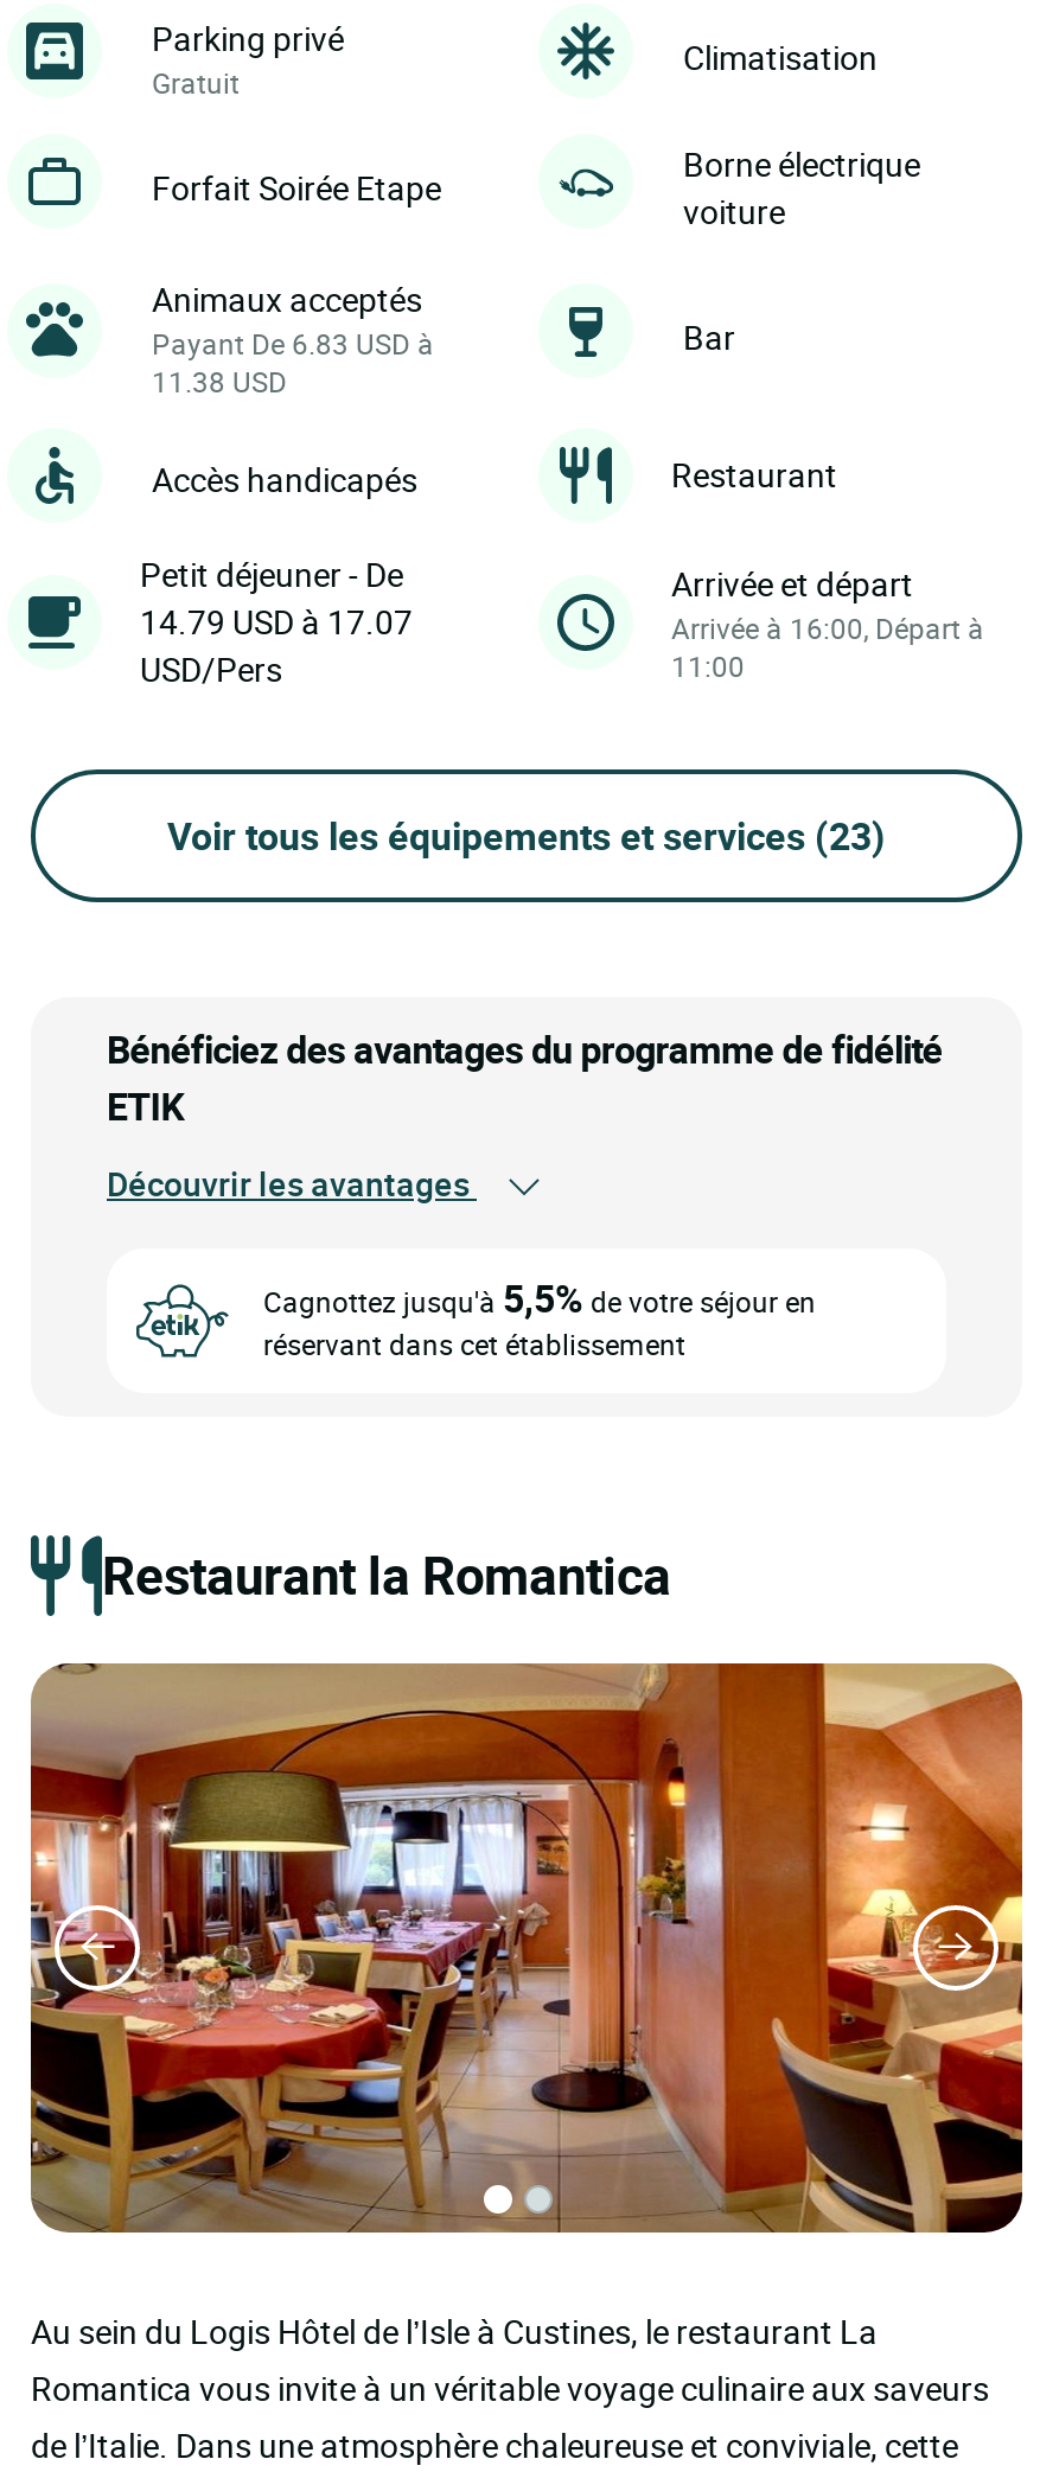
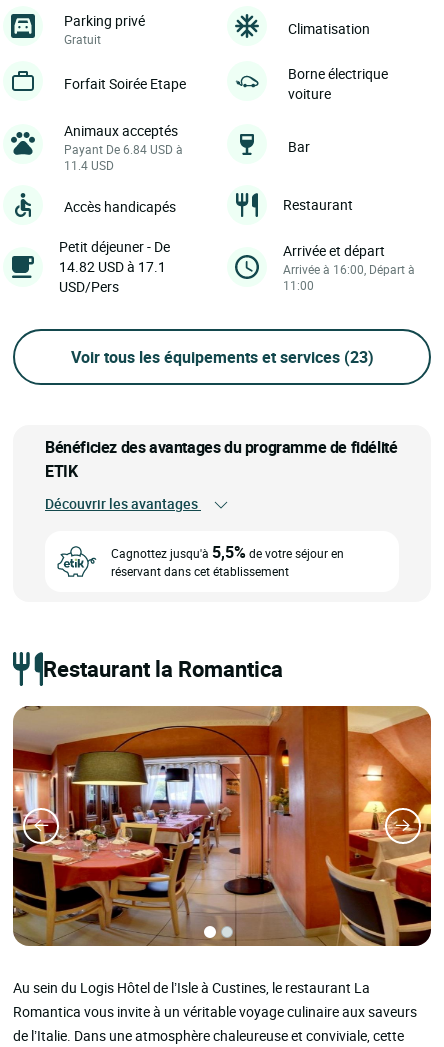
- Payant De 6.83 USD à
+ Payant De 6.84 USD à

- 11.38 USD
+ 11.4 USD

- 14.79 USD à 17.07
+ 14.82 USD à 17.1
